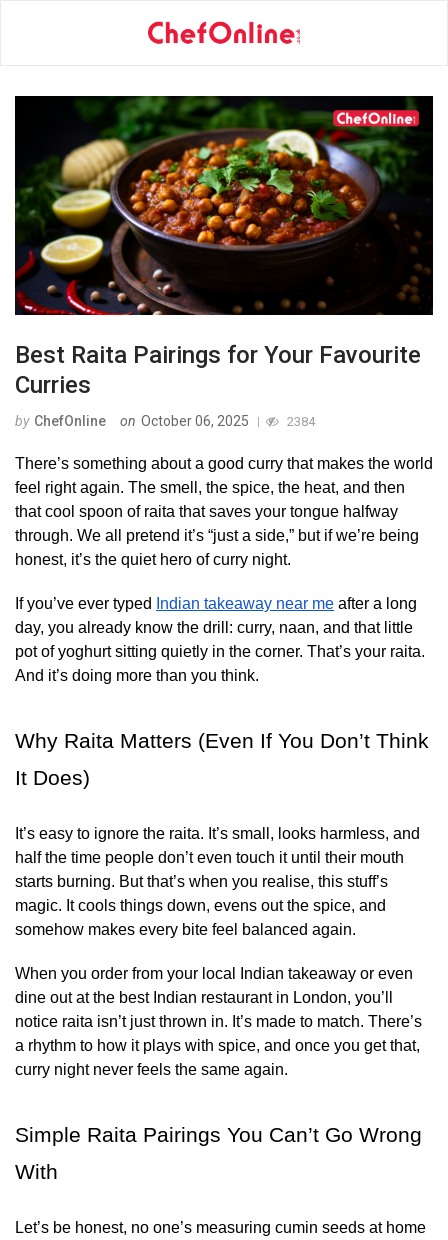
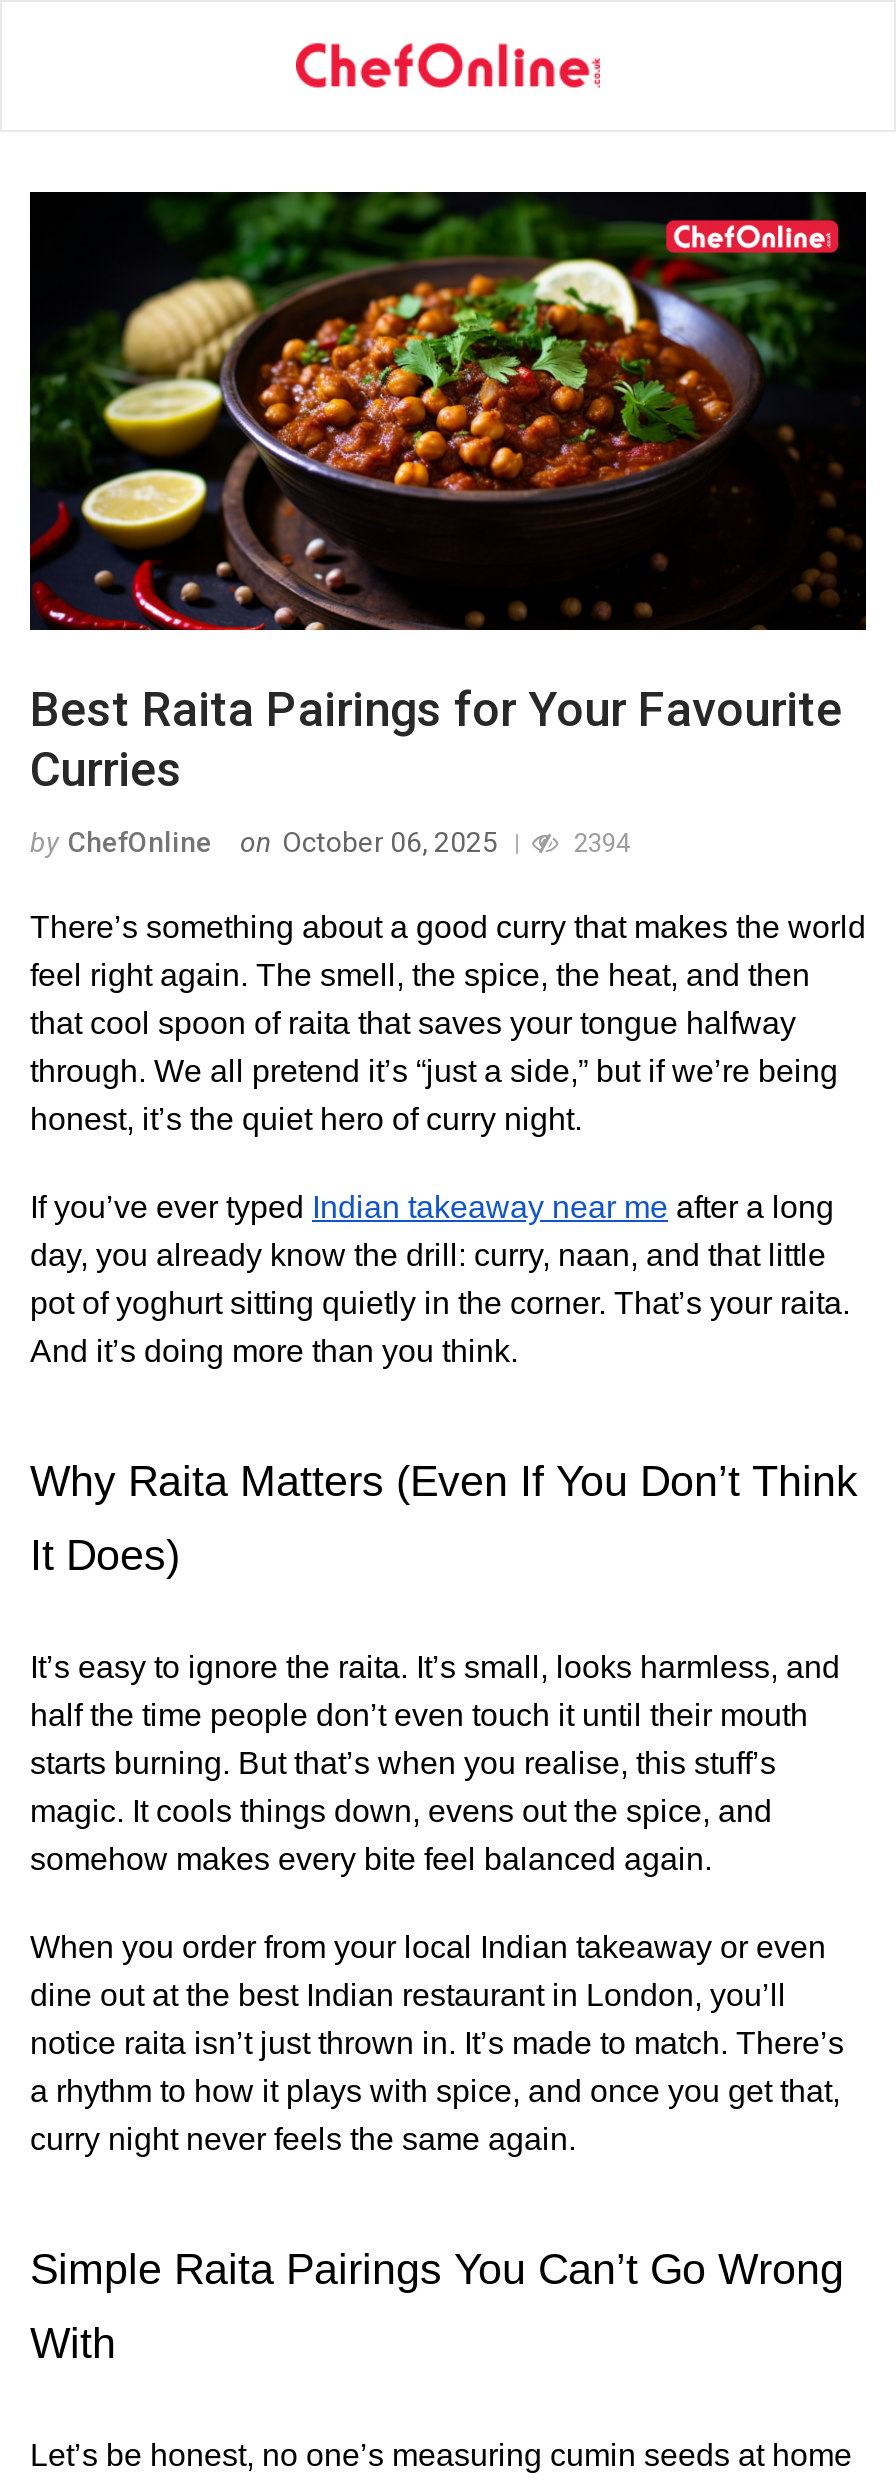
- 2384
+ 2394
